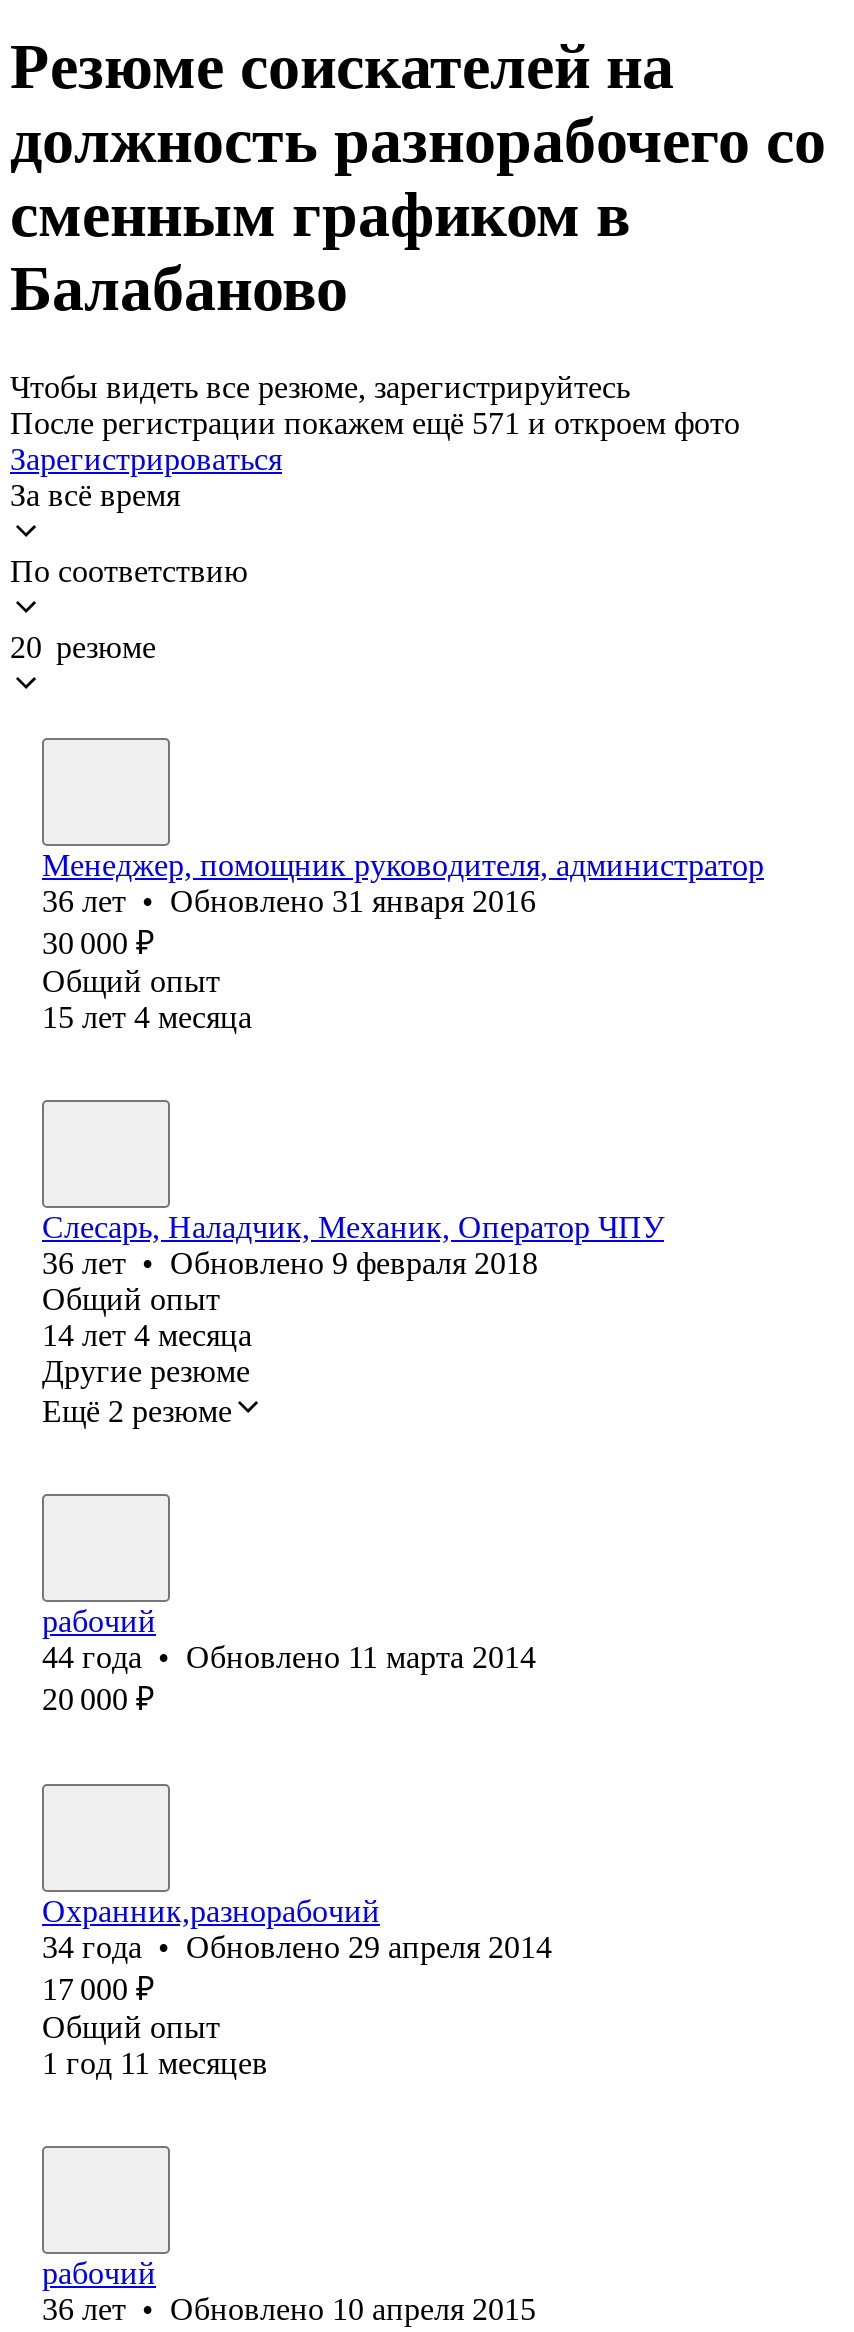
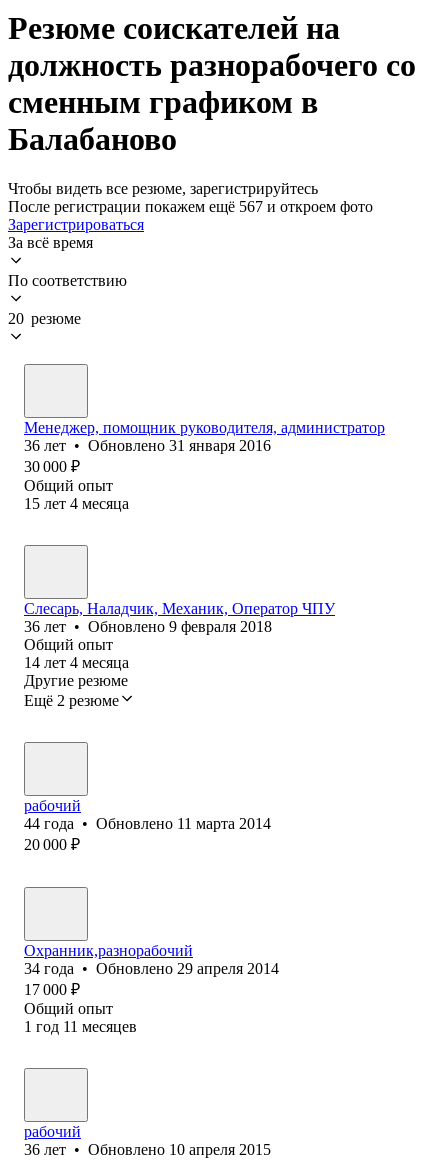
- После регистрации покажем ещё 571 и откроем фото
+ После регистрации покажем ещё 567 и откроем фото
